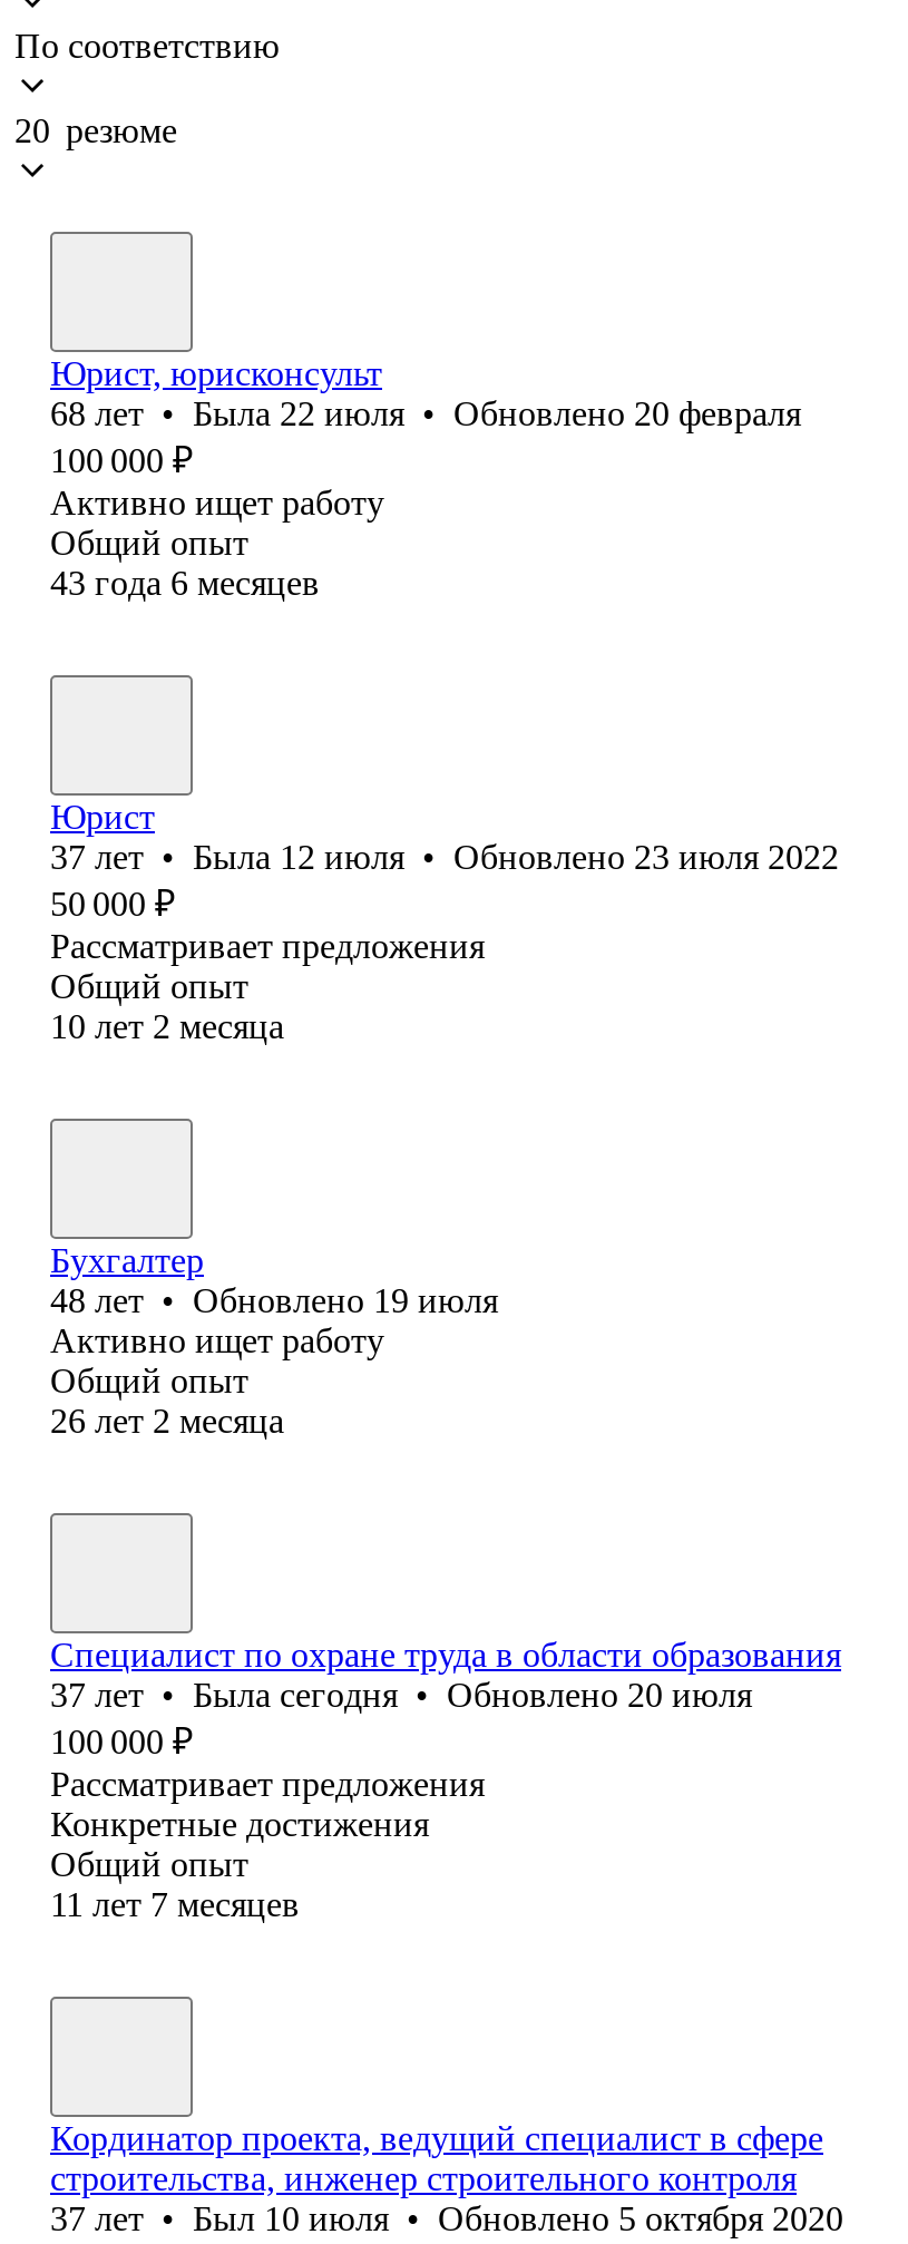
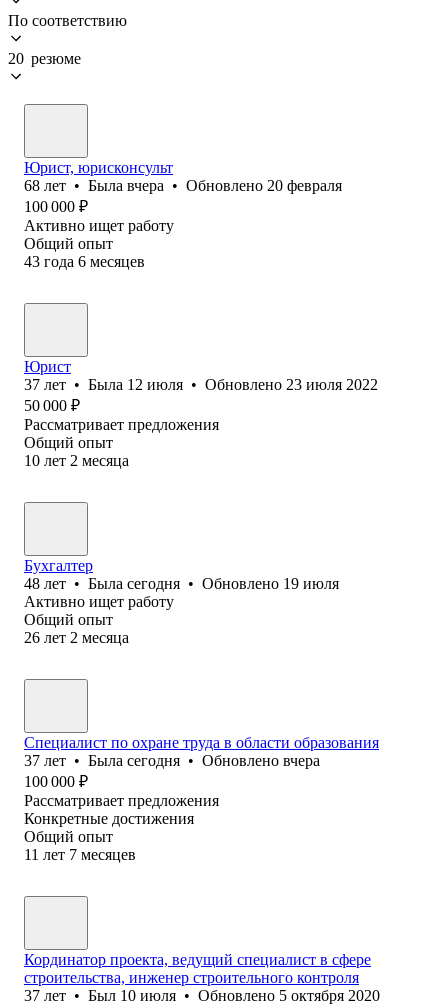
- 68 лет • Была 22 июля • Обновлено 20 февраля
+ 68 лет • Была вчера • Обновлено 20 февраля

- 48 лет • Обновлено 19 июля
+ 48 лет • Была сегодня • Обновлено 19 июля

- 37 лет • Была сегодня • Обновлено 20 июля
+ 37 лет • Была сегодня • Обновлено вчера
